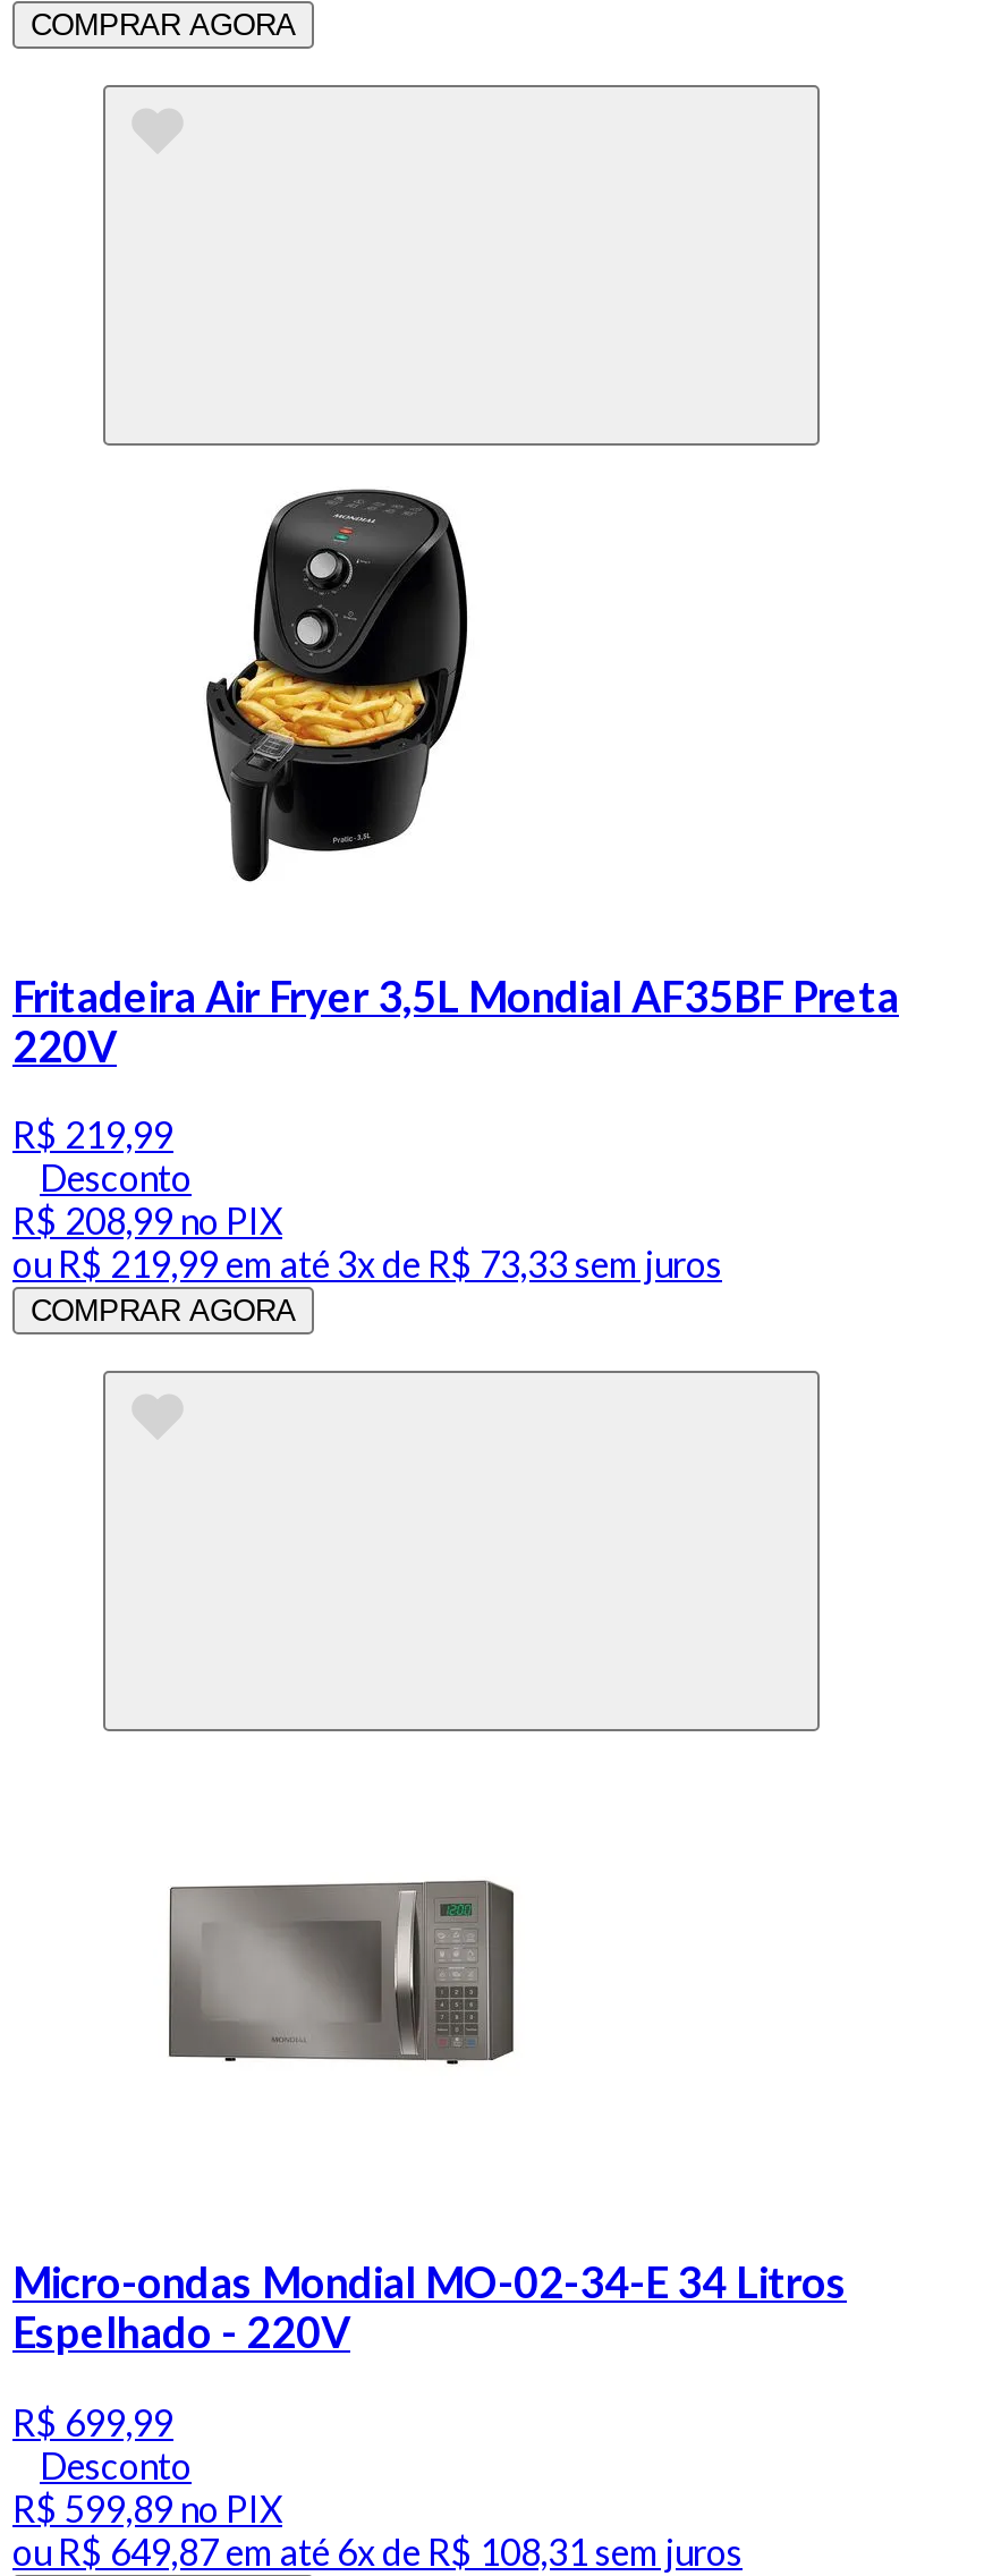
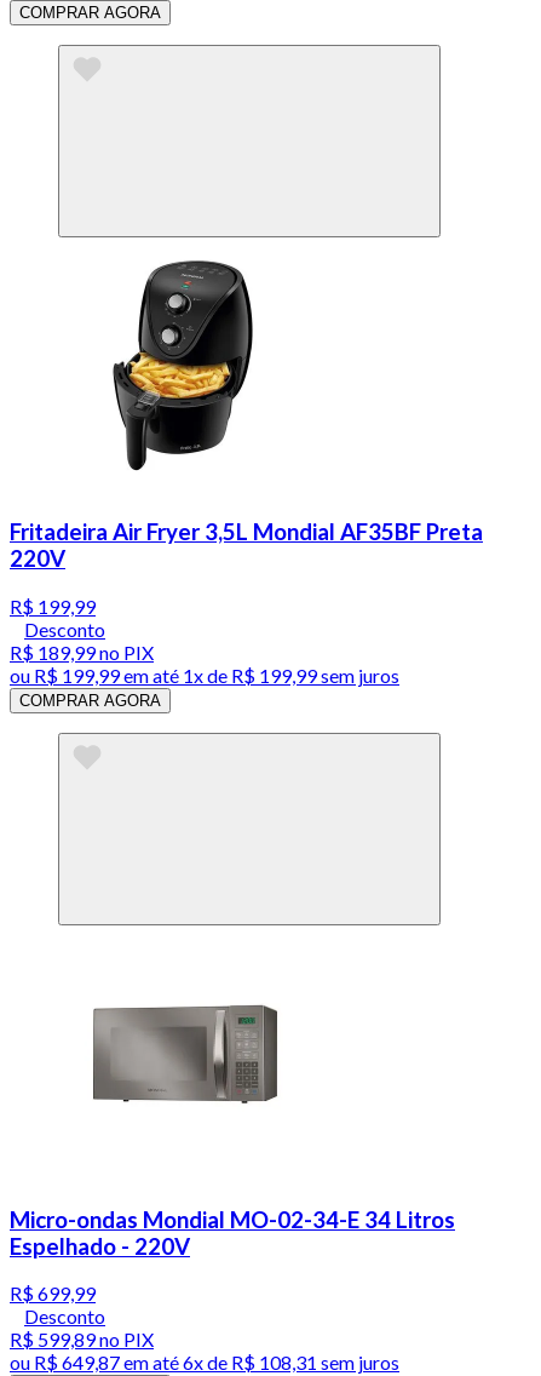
- R$ 219,99
+ R$ 199,99

- R$ 208,99 no PIX
+ R$ 189,99 no PIX

- ou R$ 219,99 em até 3x de R$ 73,33 sem juros
+ ou R$ 199,99 em até 1x de R$ 199,99 sem juros
